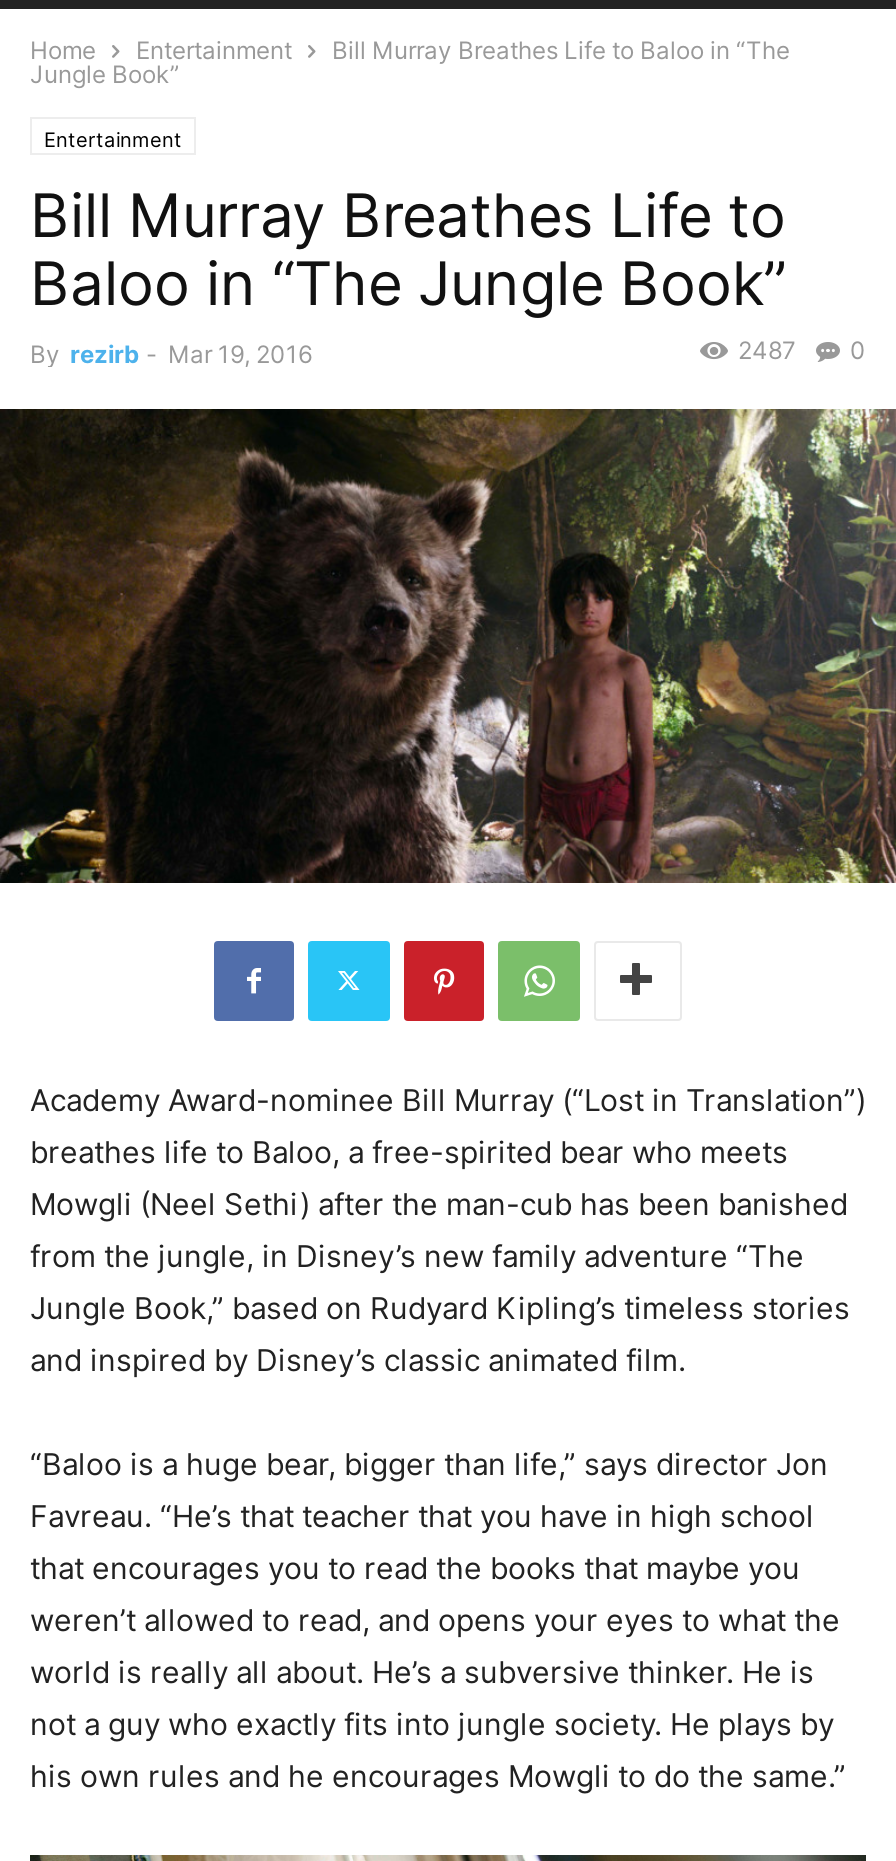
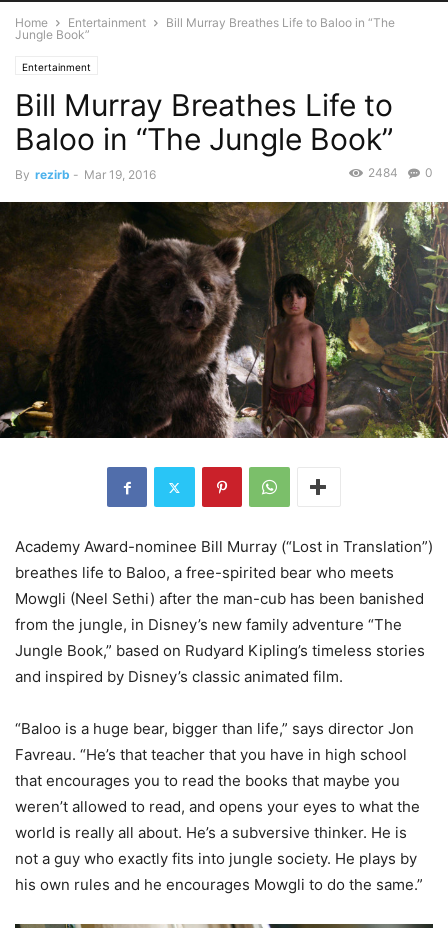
- 2487 0
+ 2484 0
